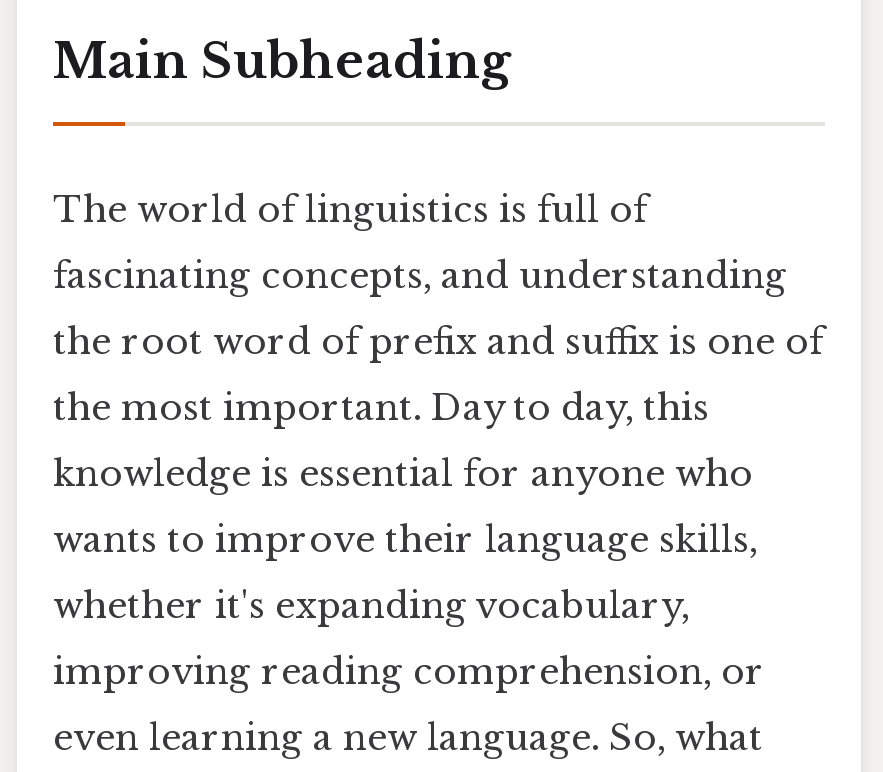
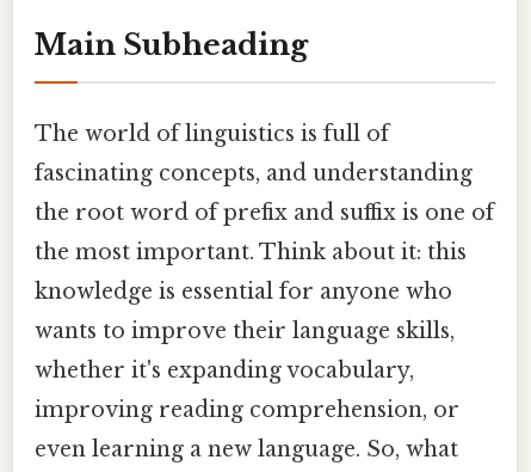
- the most important. Day to day, this
+ the most important. Think about it: this
